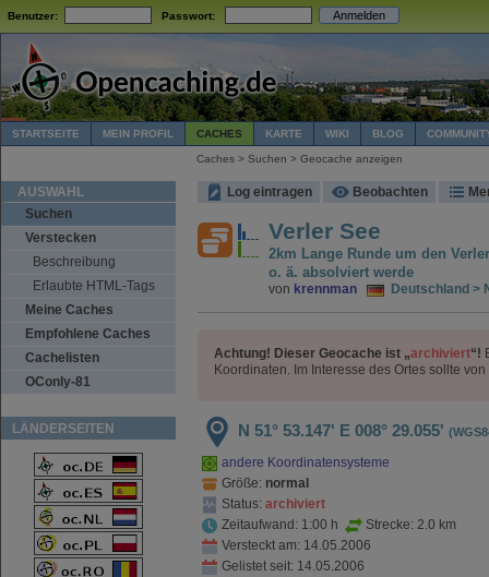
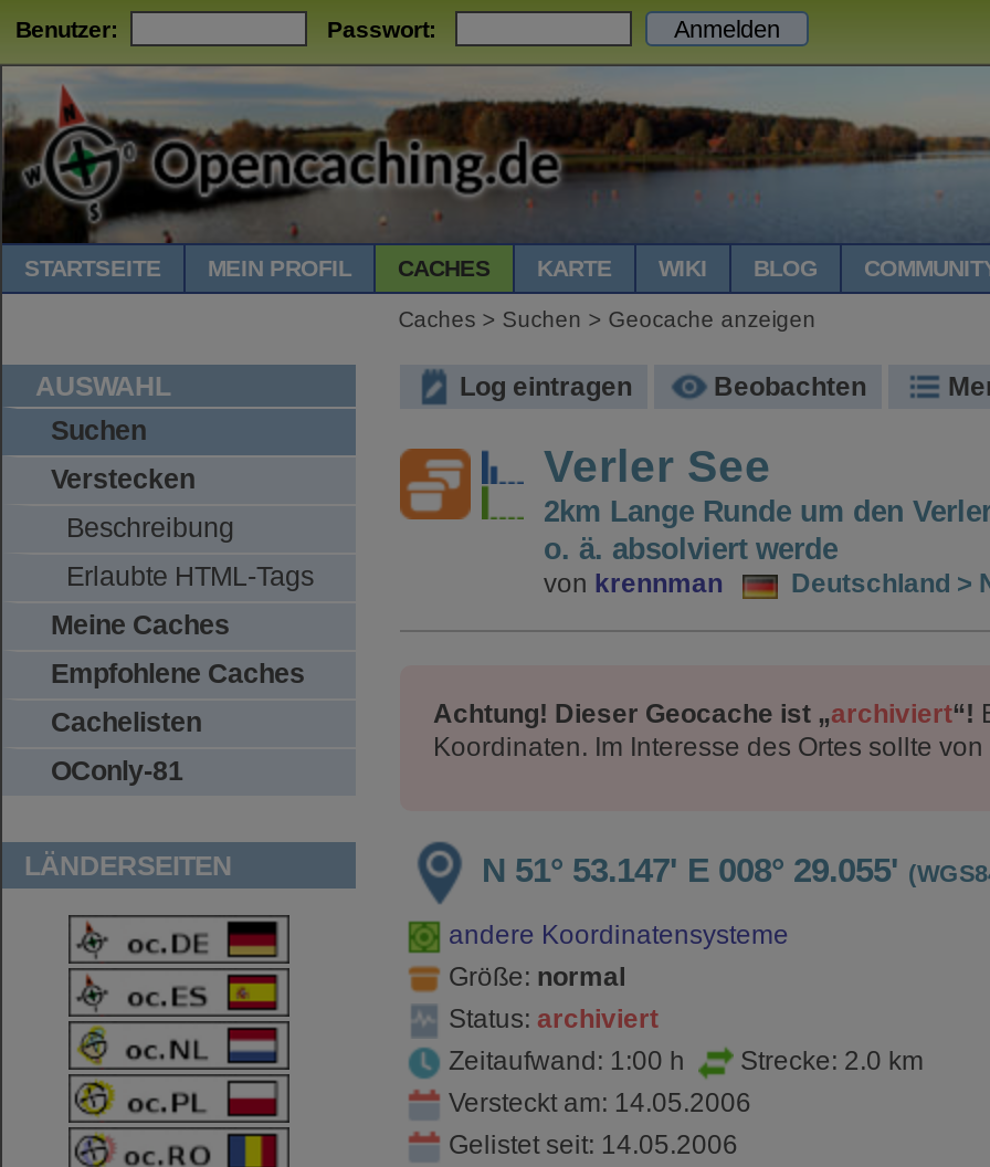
- [image]
+ [image]
